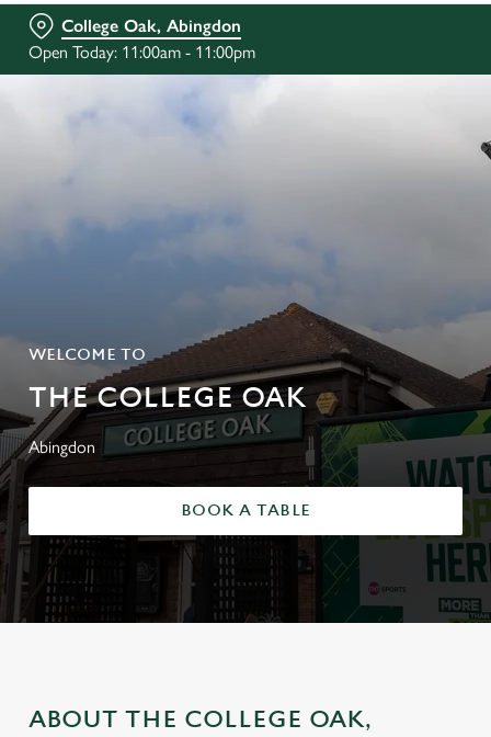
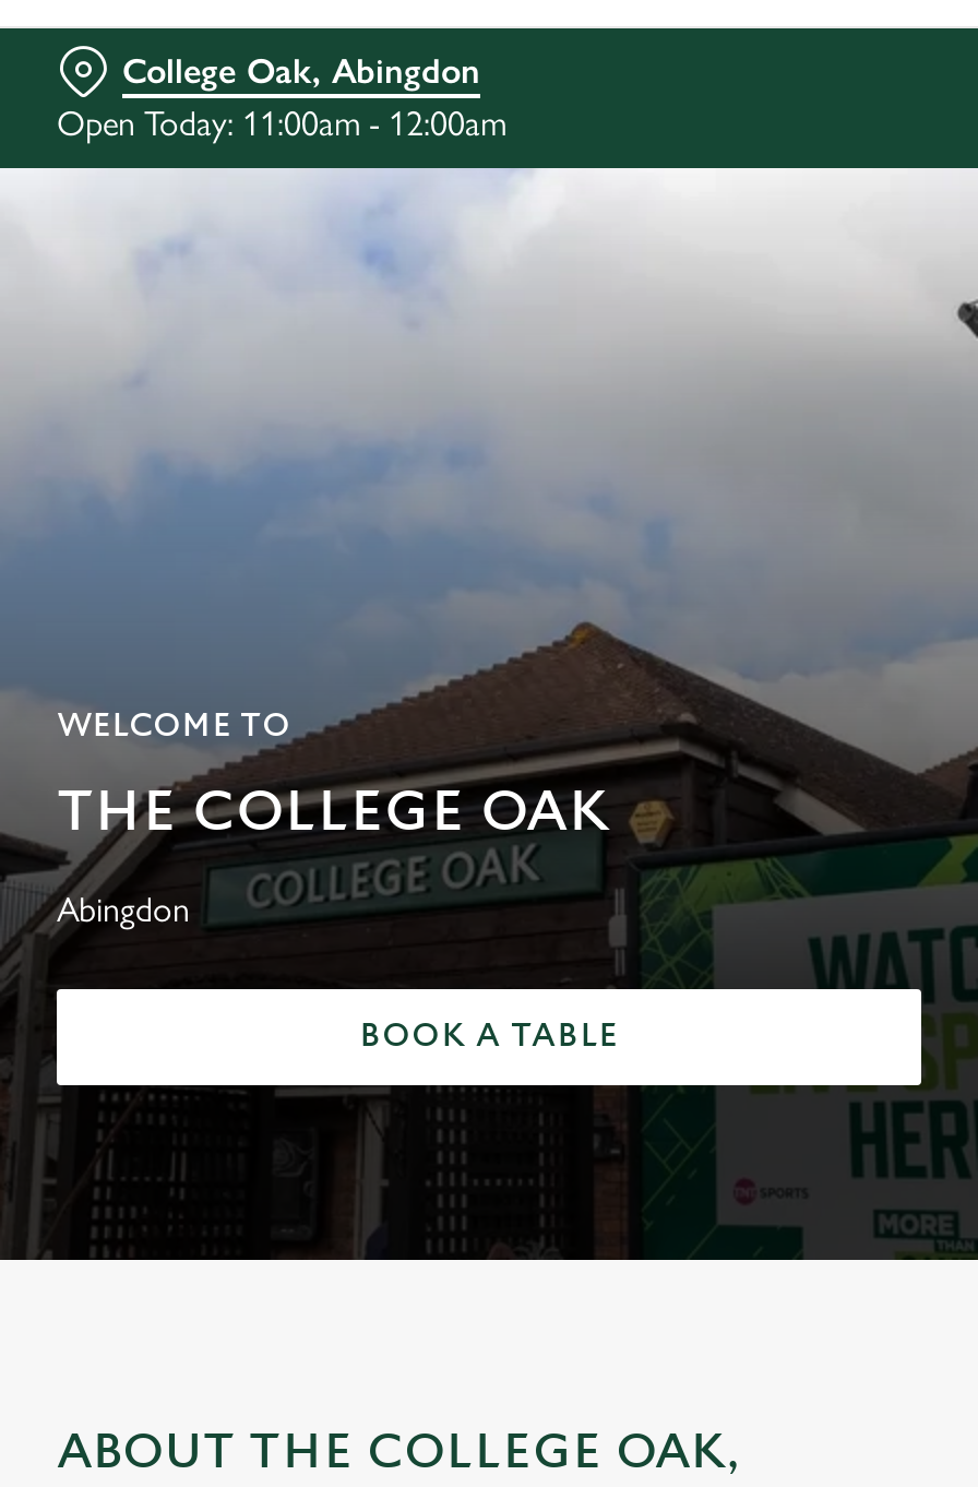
- Open Today: 11:00am - 11:00pm
+ Open Today: 11:00am - 12:00am
